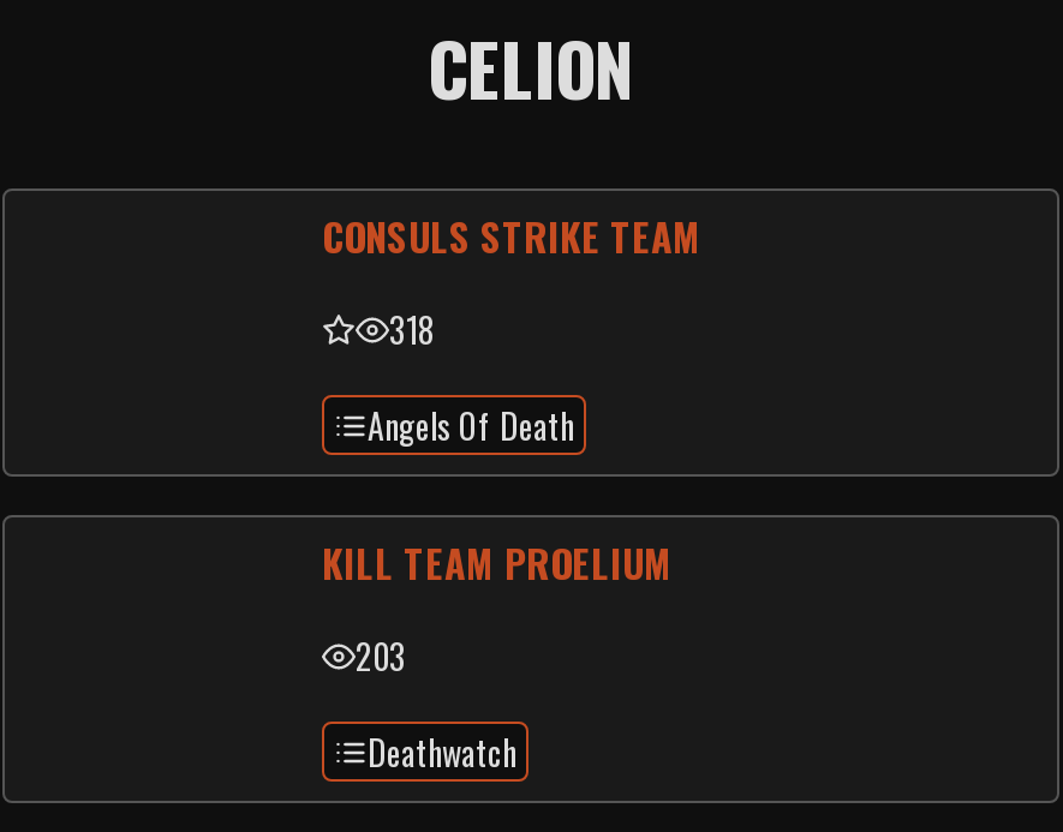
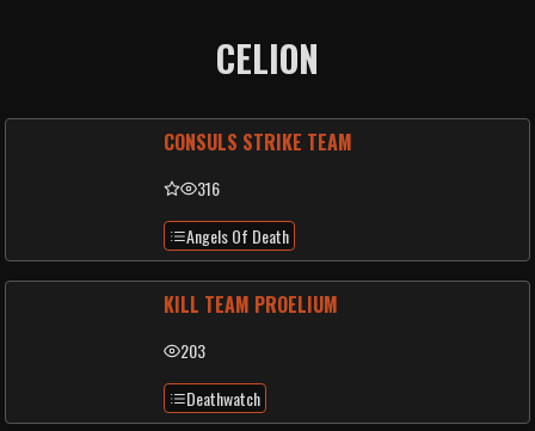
- 318
+ 316
